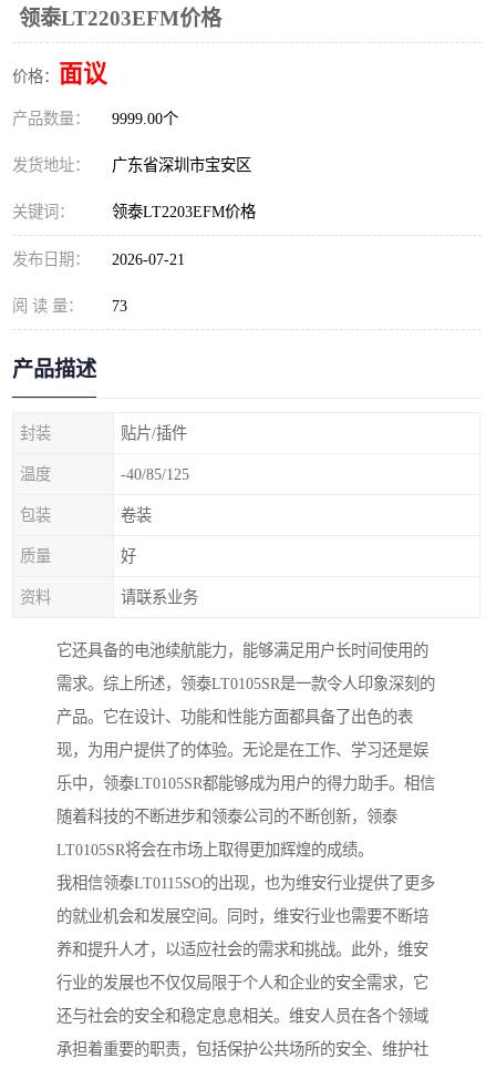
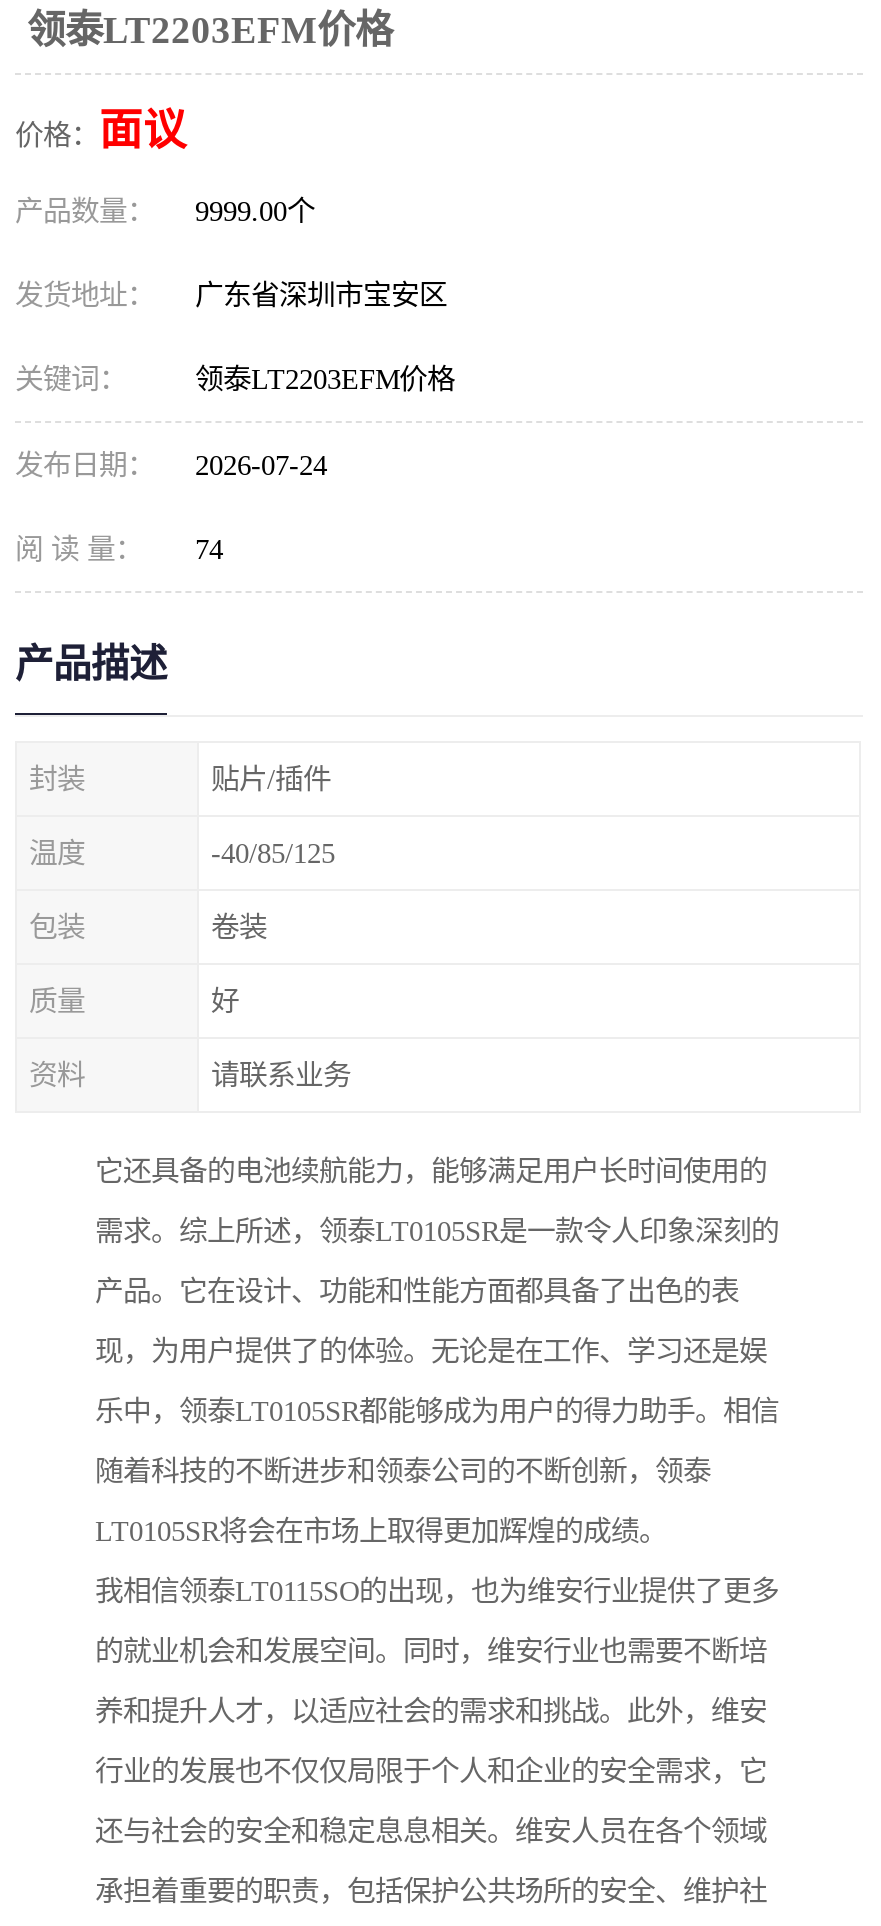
- 发布日期： 2026-07-21
+ 发布日期： 2026-07-24

- 阅 读 量： 73
+ 阅 读 量： 74
